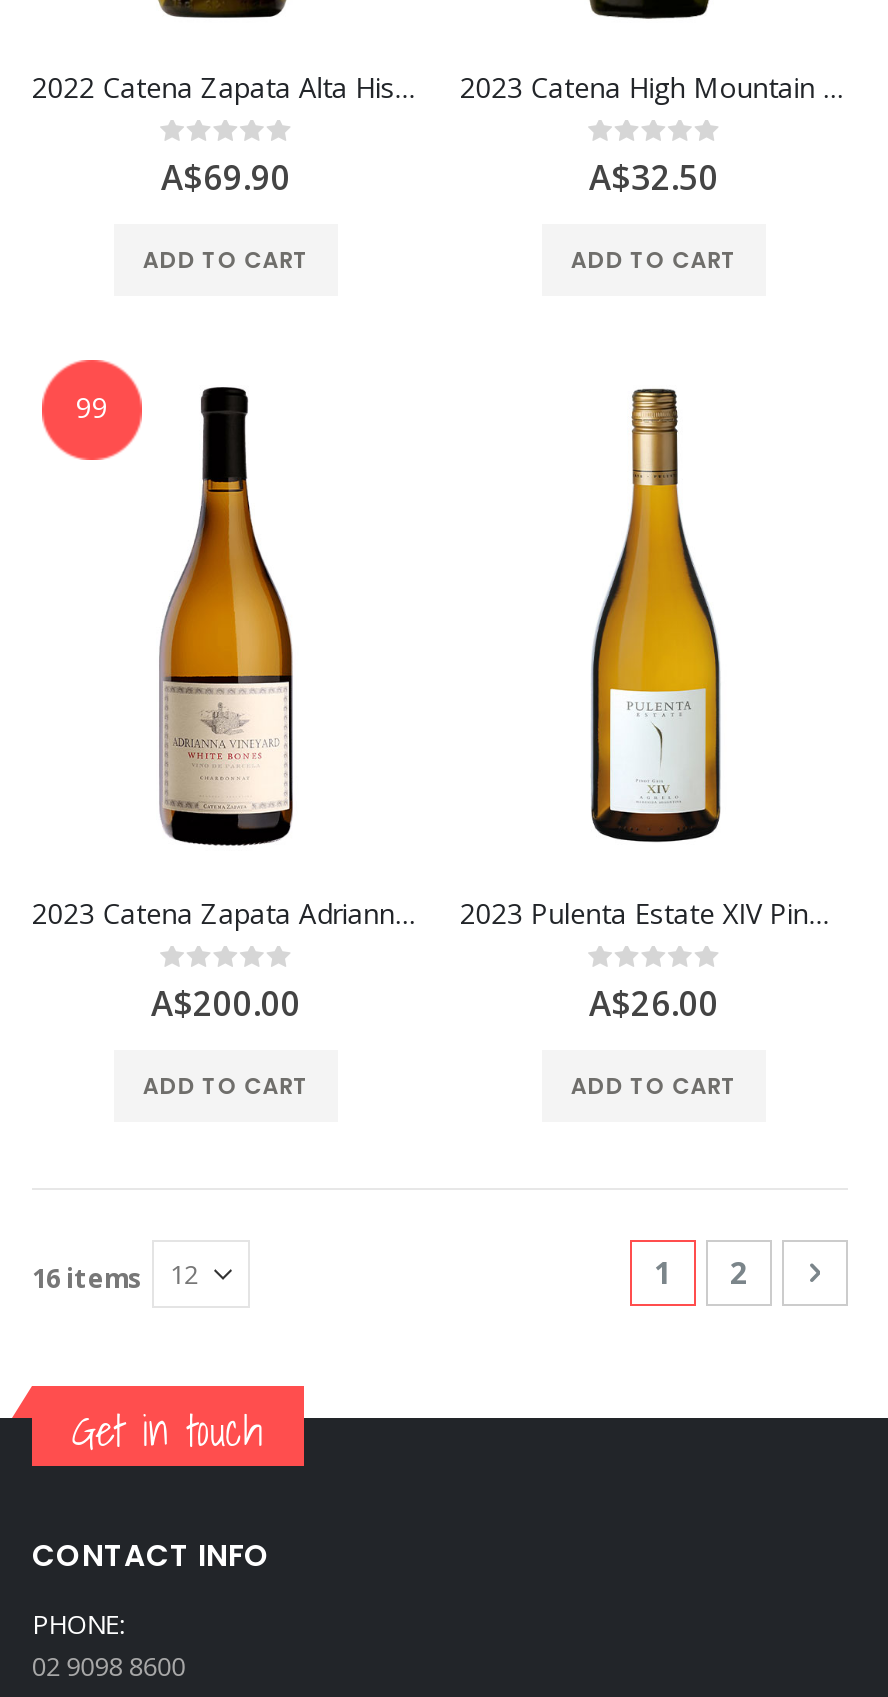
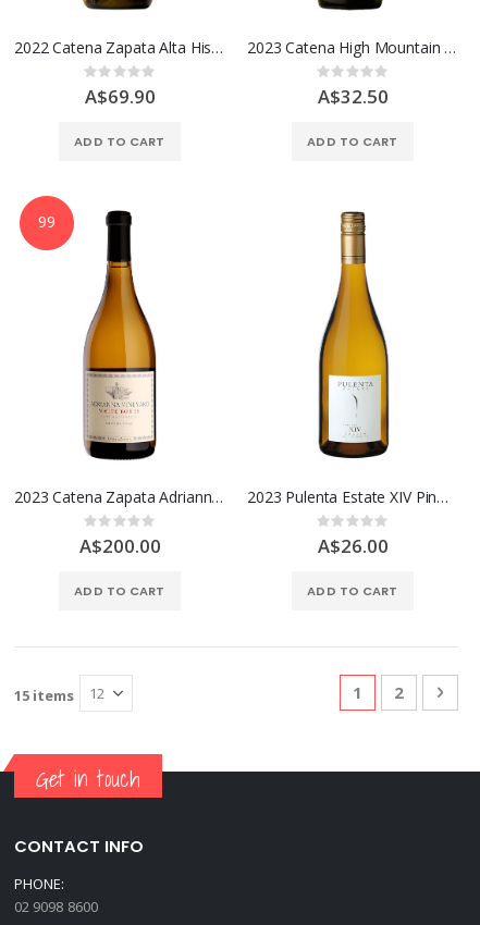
- 16 items
+ 15 items
